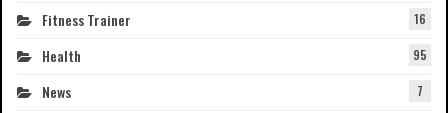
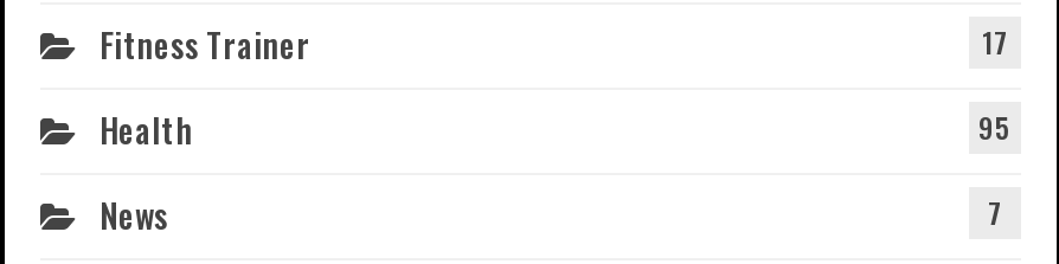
- 16
+ 17
